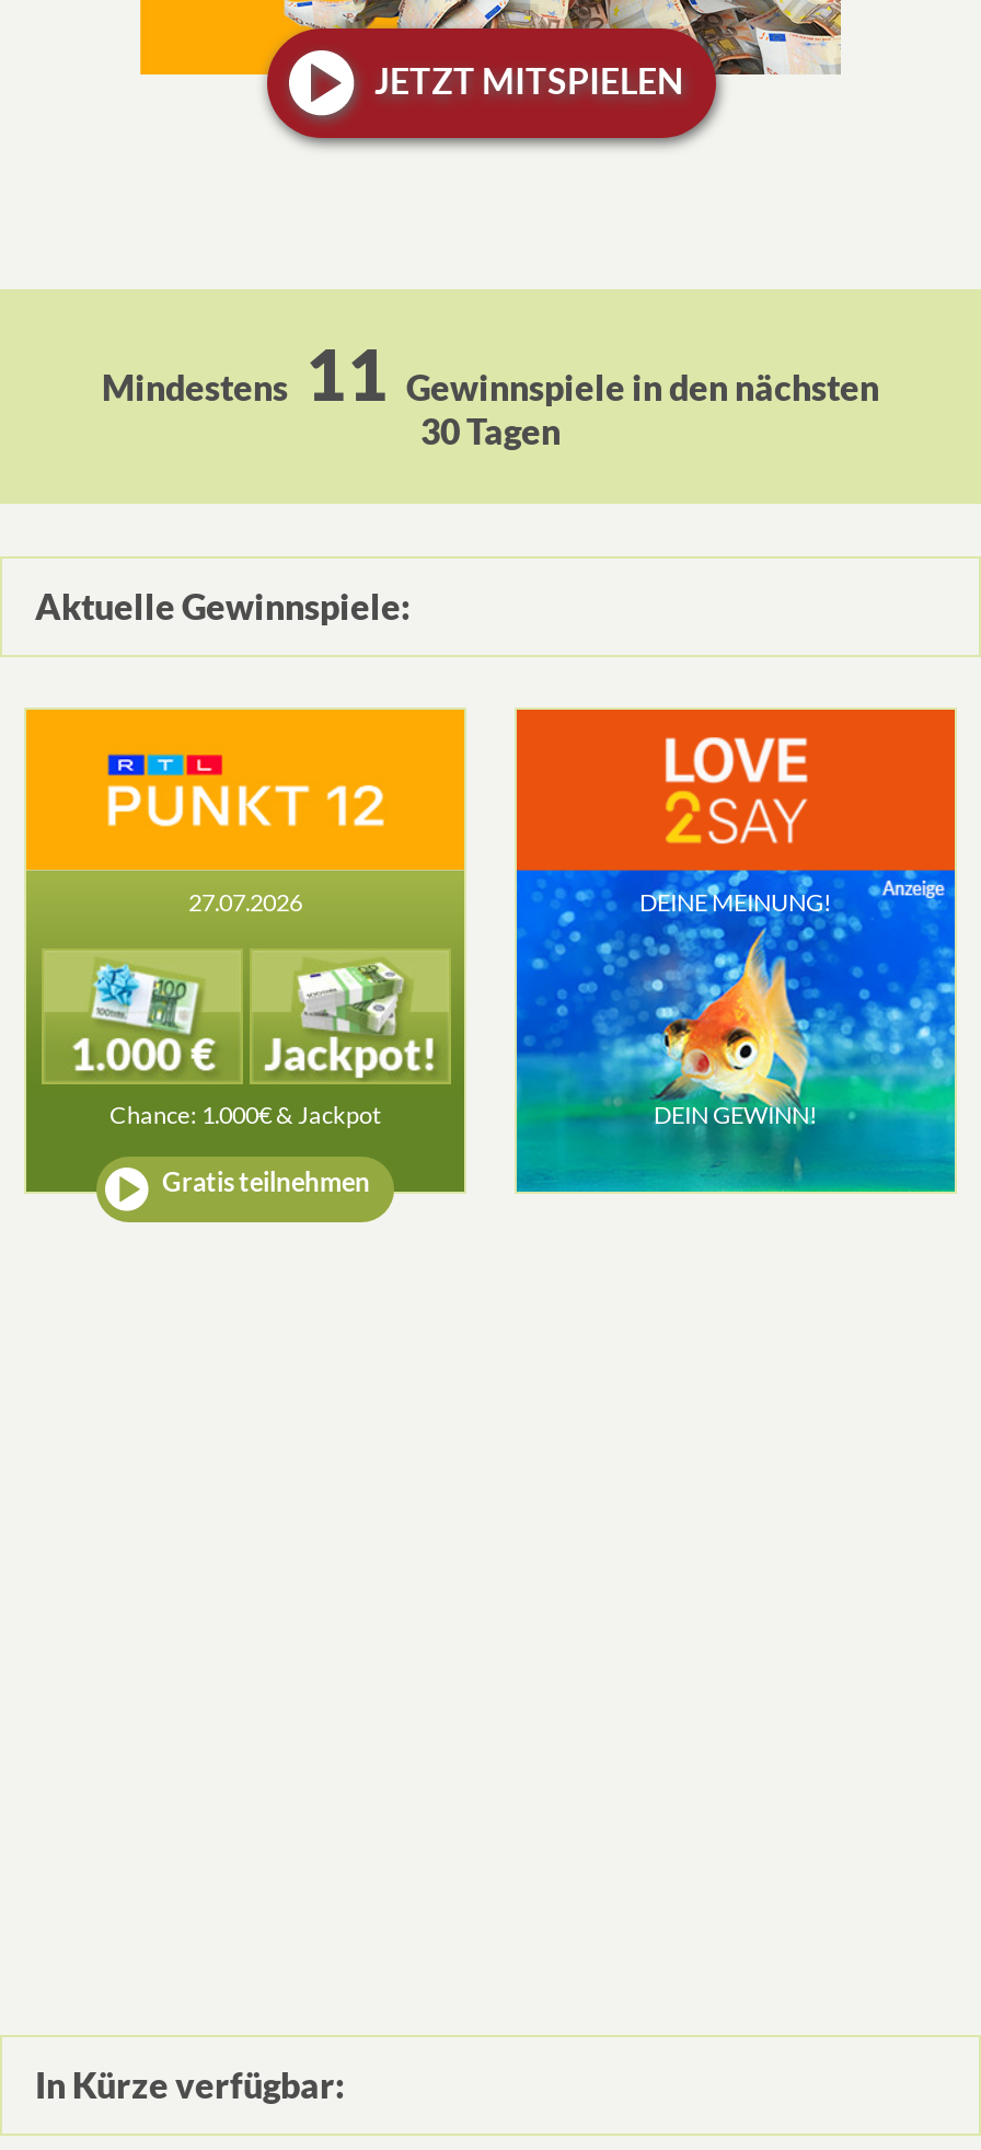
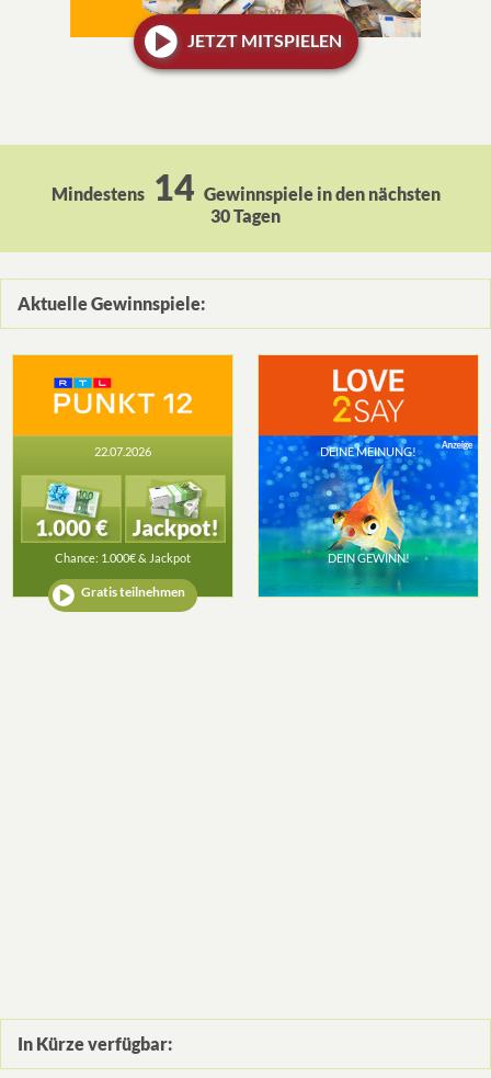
- Mindestens 11 Gewinnspiele in den nächsten
+ Mindestens 14 Gewinnspiele in den nächsten

- 27.07.2026
+ 22.07.2026
